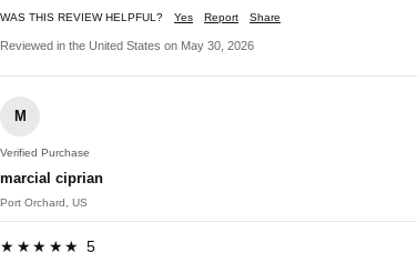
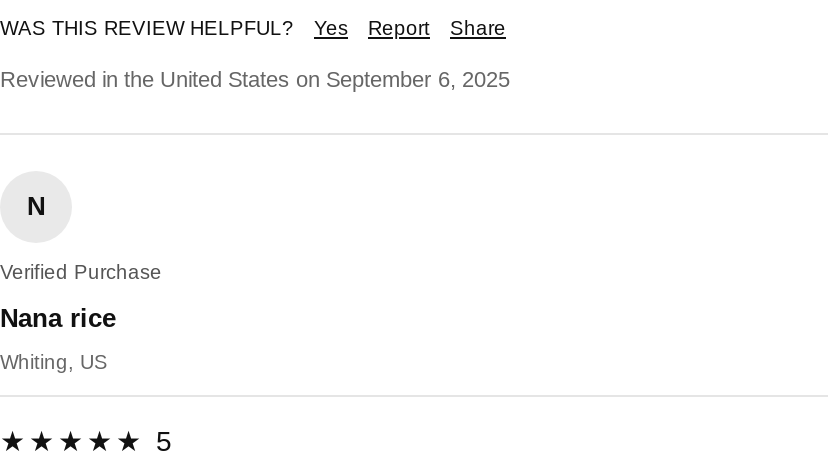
- Reviewed in the United States on May 30, 2026
+ Reviewed in the United States on September 6, 2025

- M
+ N

- marcial ciprian
+ Nana rice

- Port Orchard, US
+ Whiting, US
